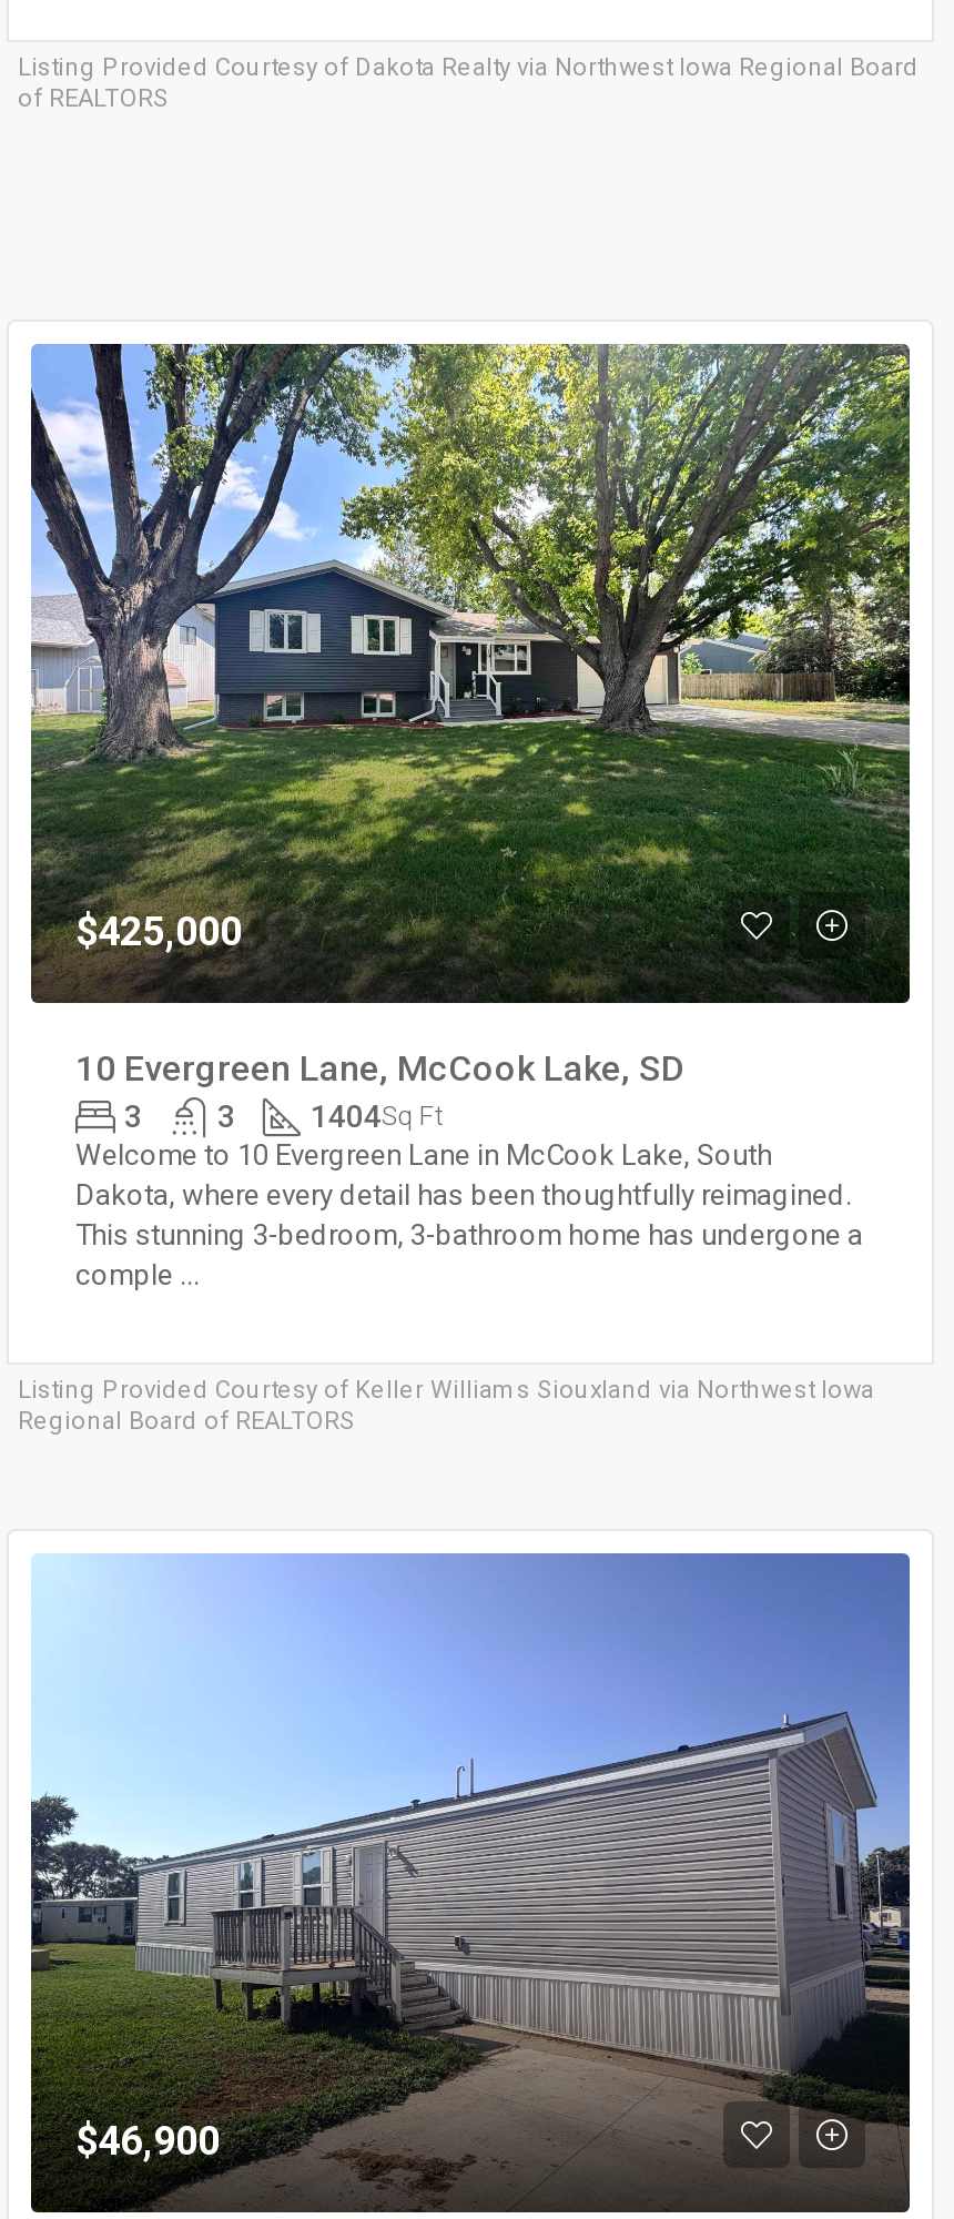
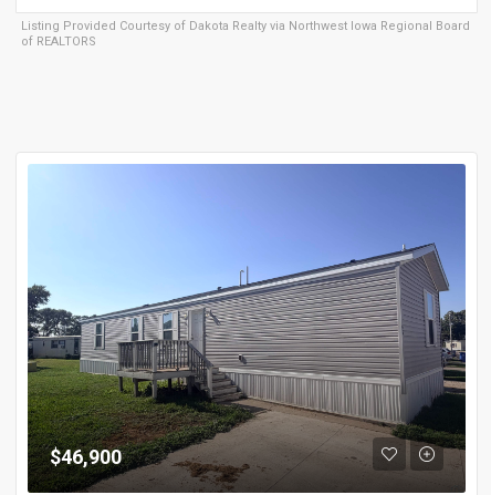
- [image]
- $425,000
- 10 Evergreen Lane, McCook Lake, SD
- 3
- 3
- 1404Sq Ft
- Welcome to 10 Evergreen Lane in McCook Lake, South
- Dakota, where every detail has been thoughtfully reimagined.
- This stunning 3-bedroom, 3-bathroom home has undergone a
- comple ...

- Listing Provided Courtesy of Keller Williams Siouxland via Northwest Iowa
- Regional Board of REALTORS
